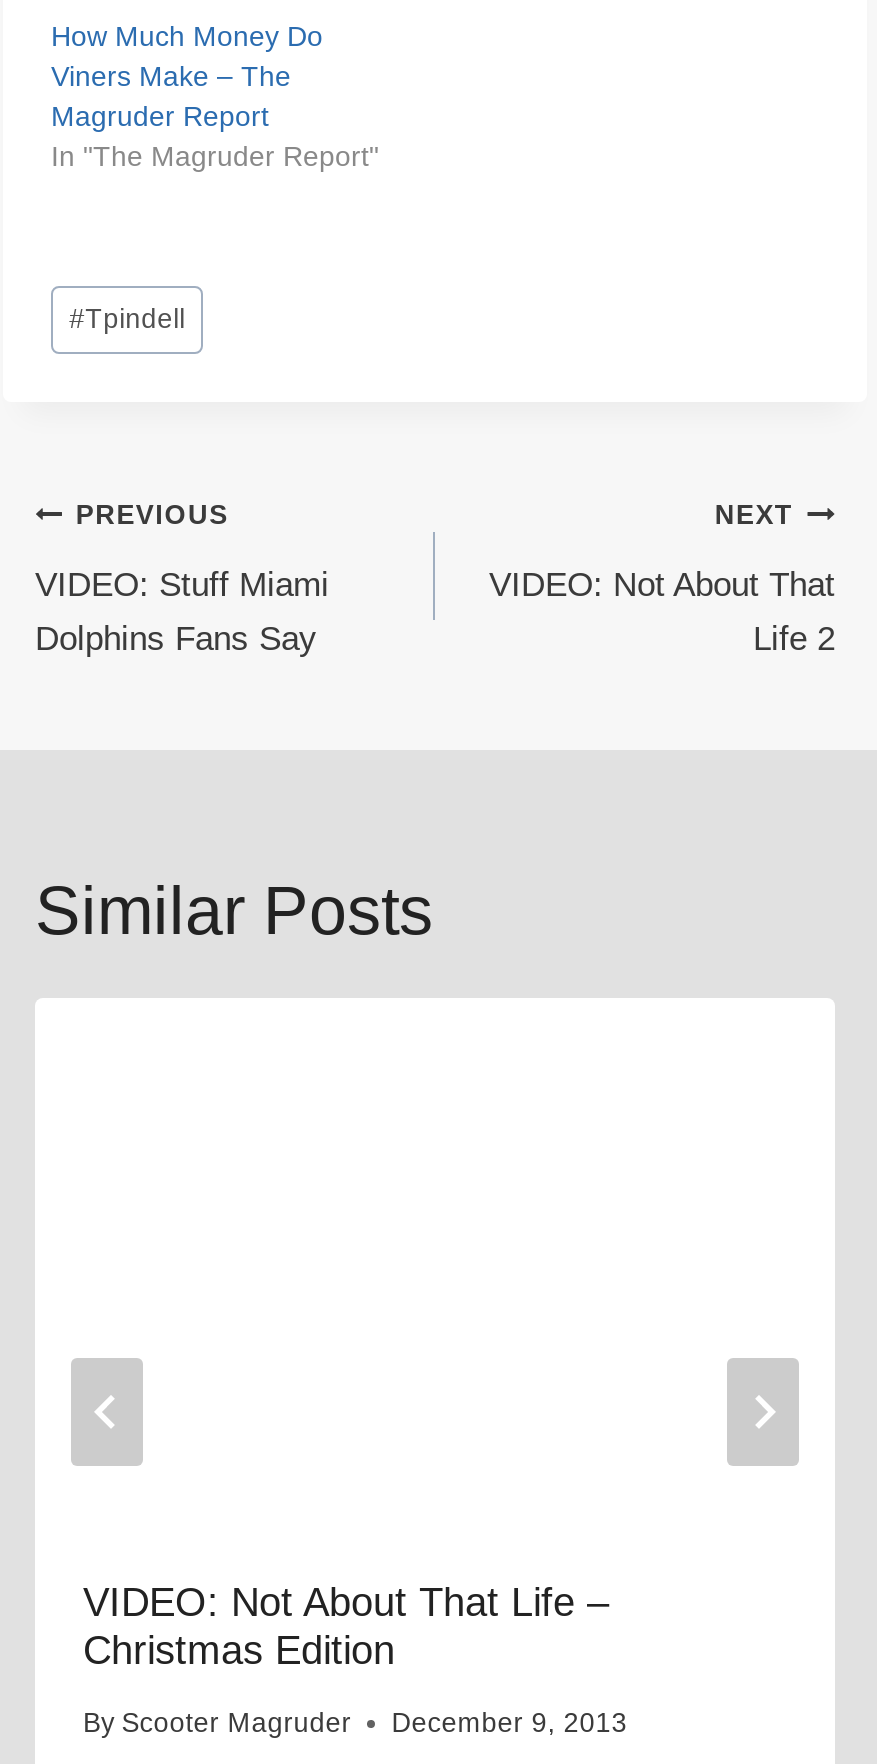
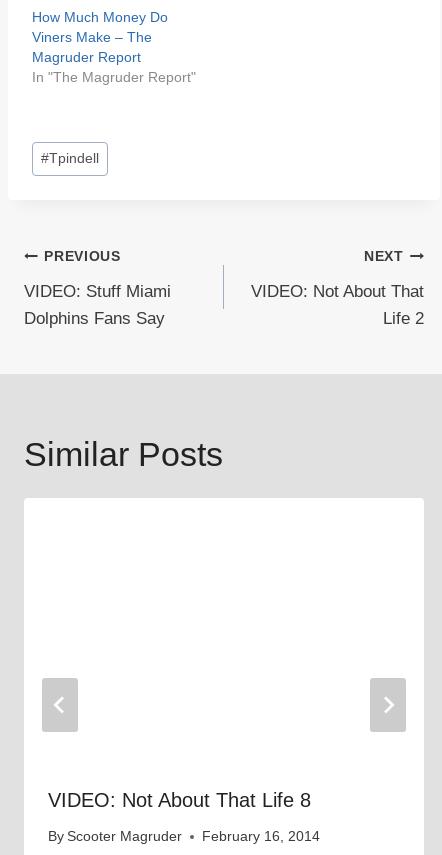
- VIDEO: Not About That Life –
- Christmas Edition
+ VIDEO: Not About That Life 8

- By Scooter Magruder December 9, 2013
+ By Scooter Magruder February 16, 2014
